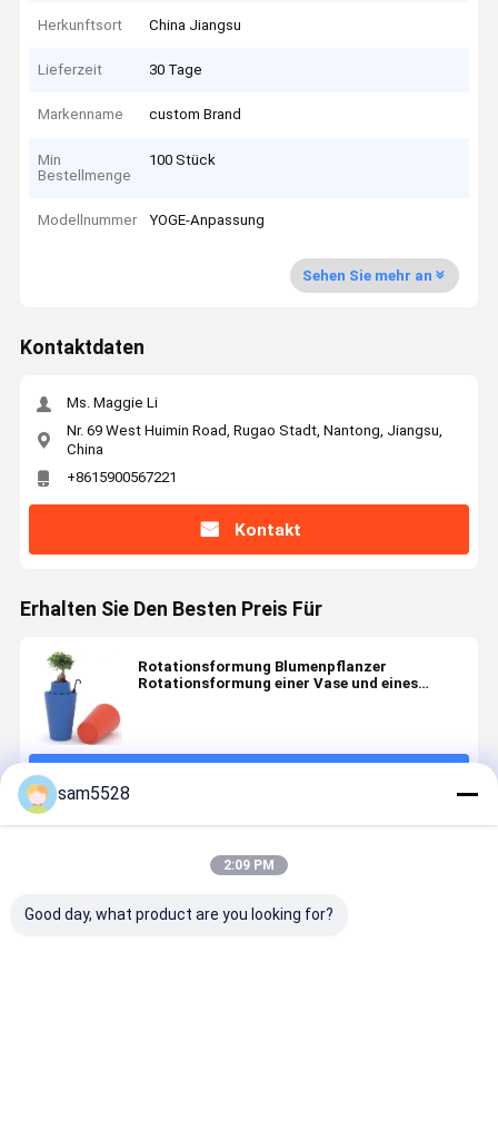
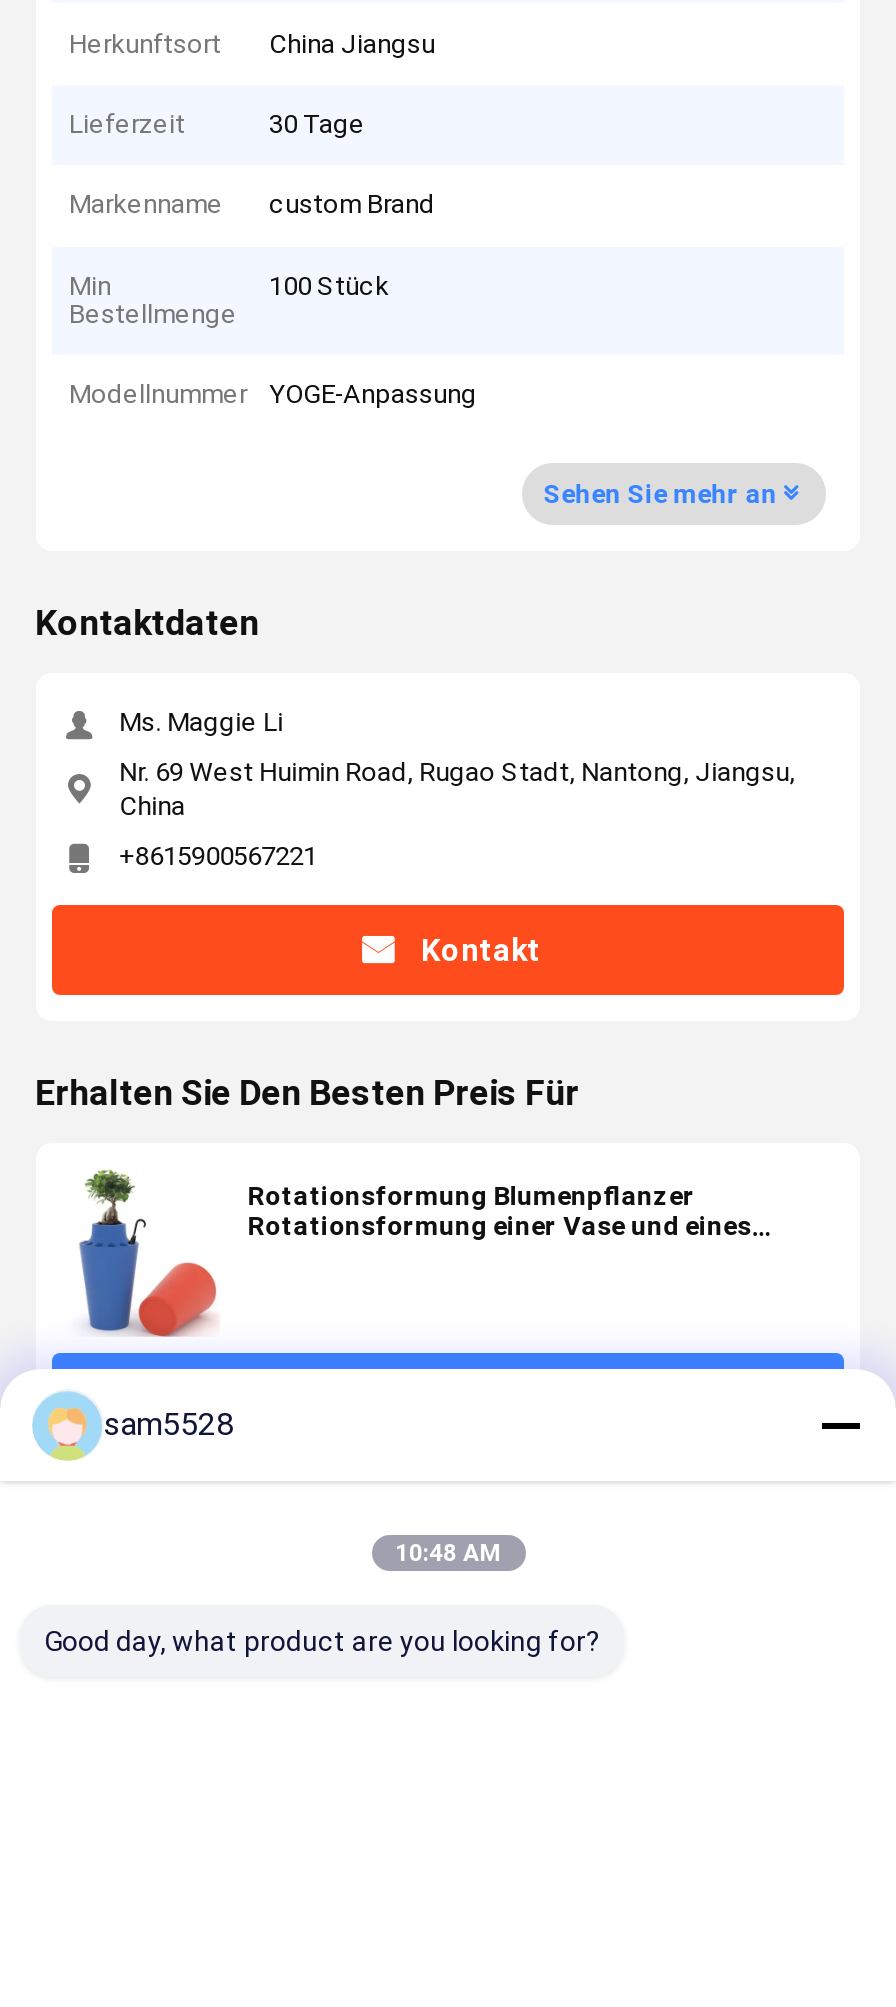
- 2:09 PM
+ 10:48 AM
